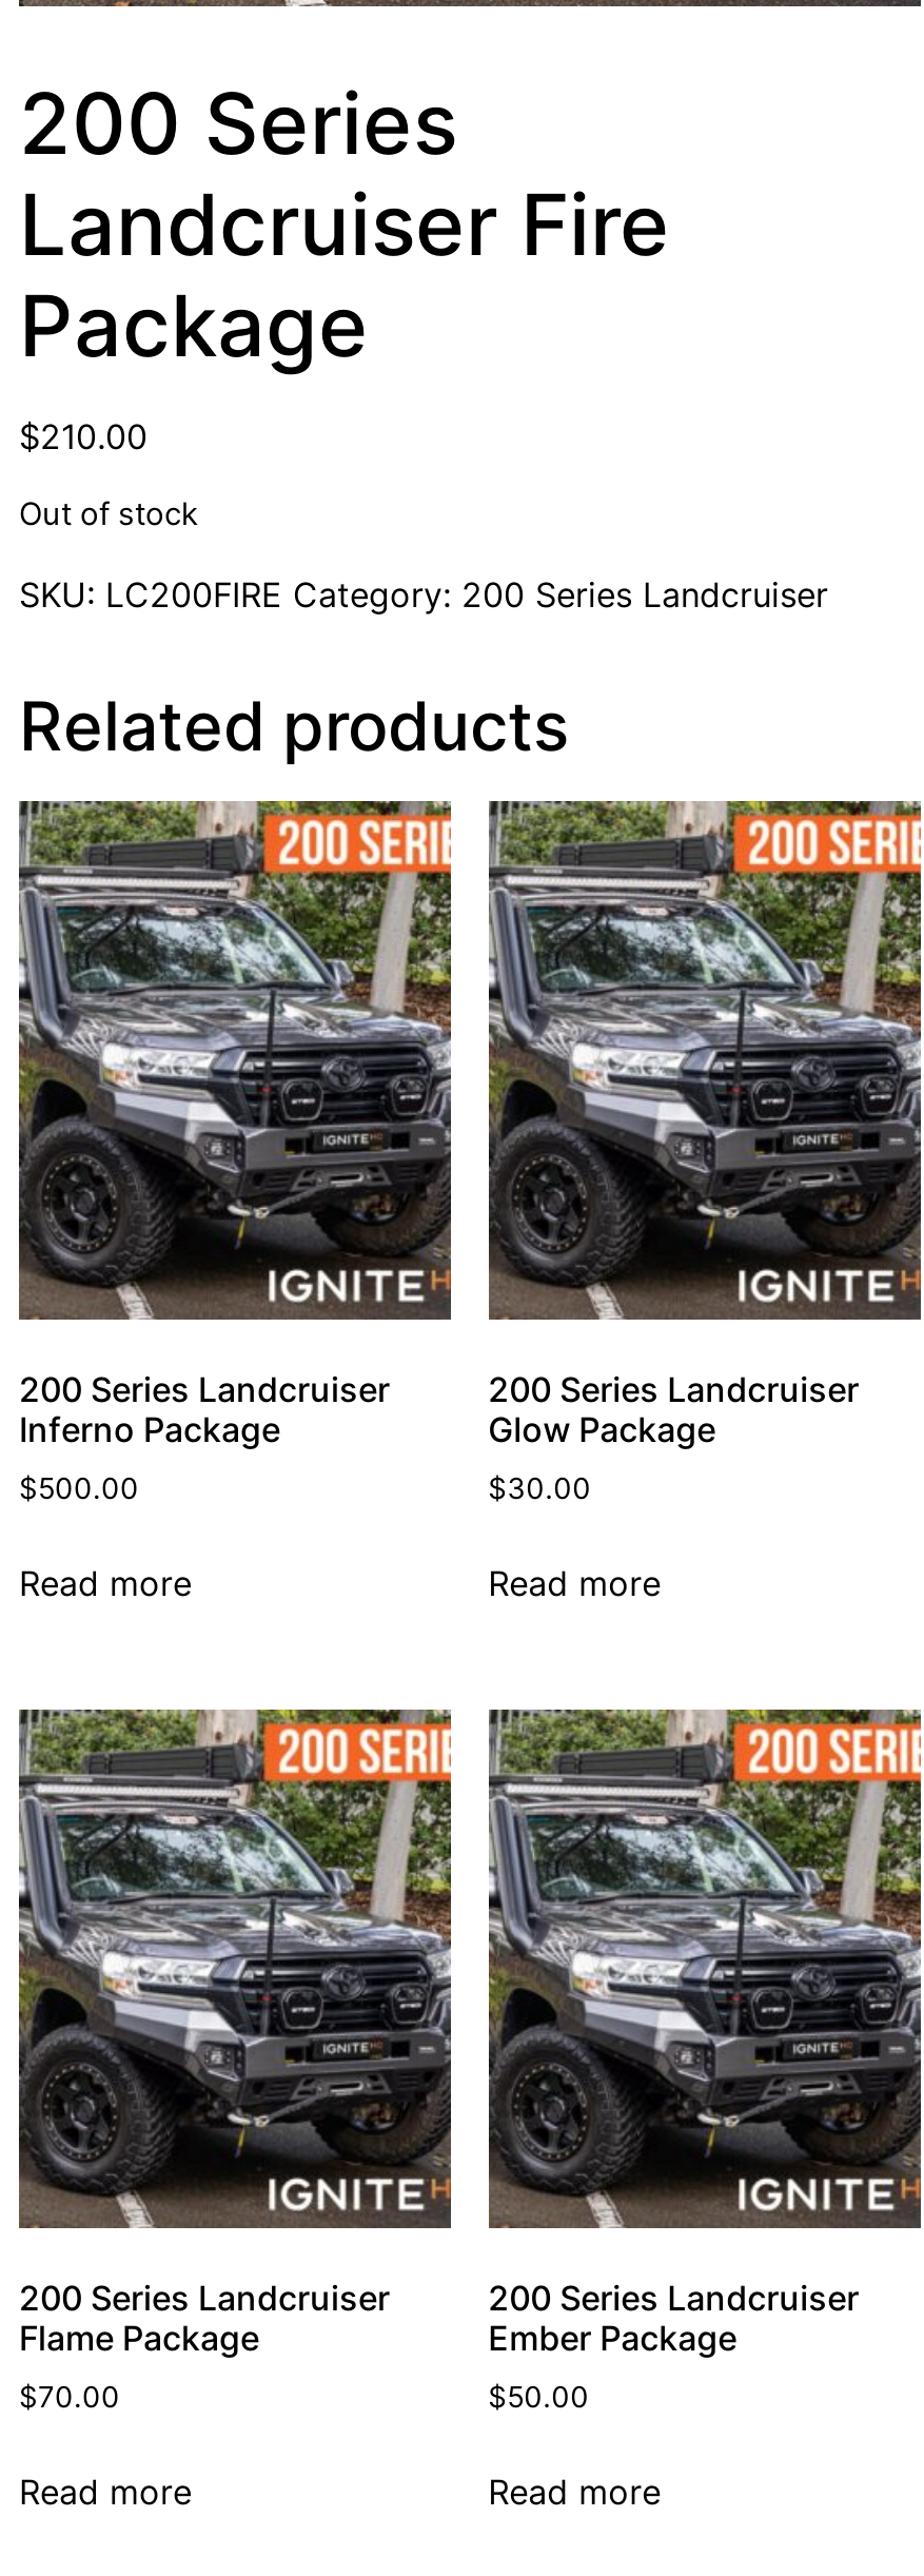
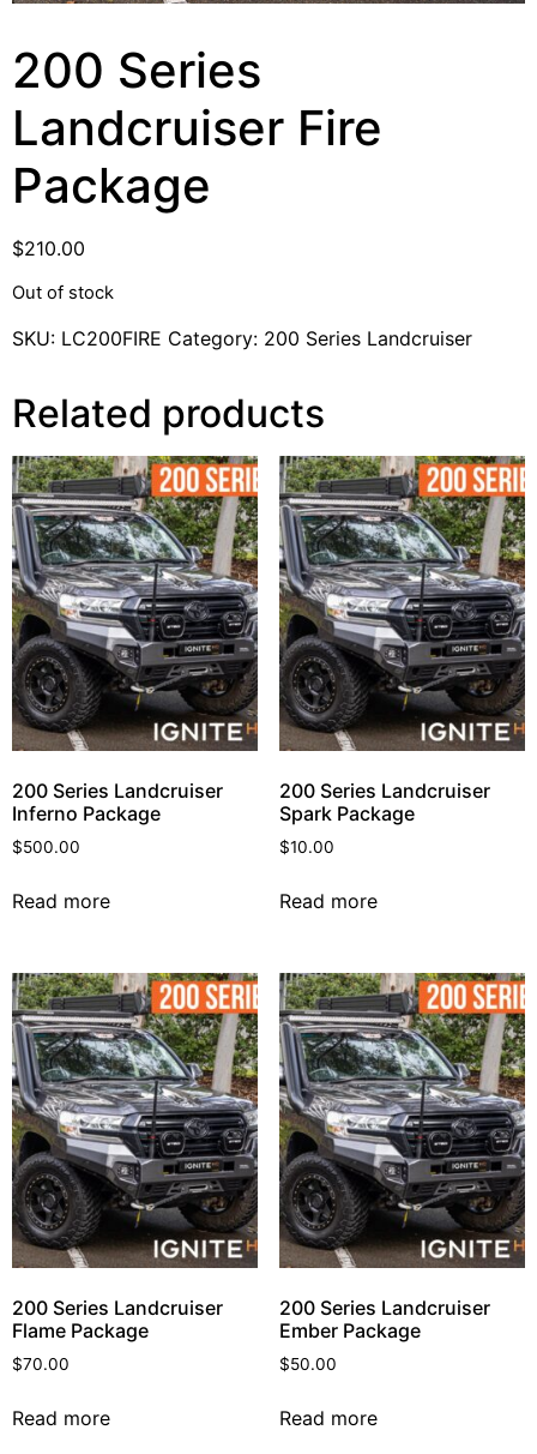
- Glow Package
+ Spark Package

- $30.00
+ $10.00
